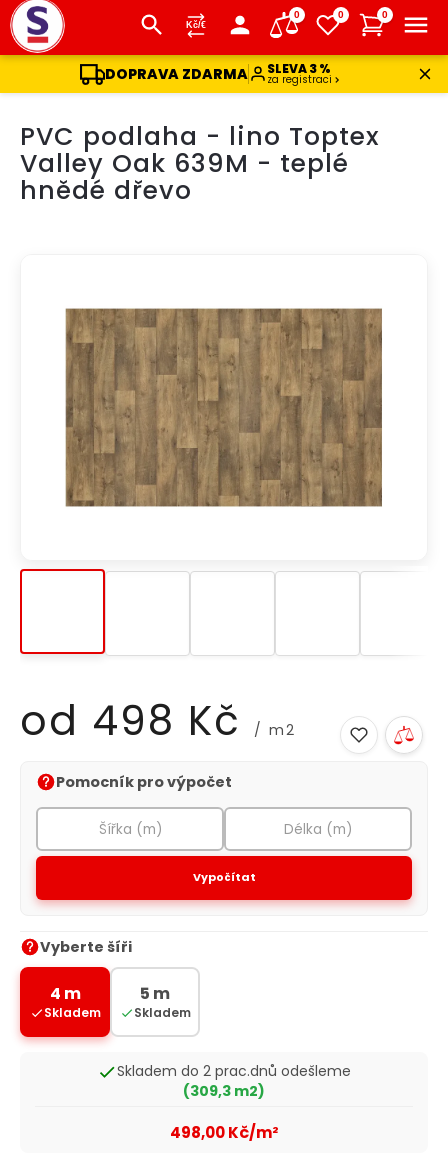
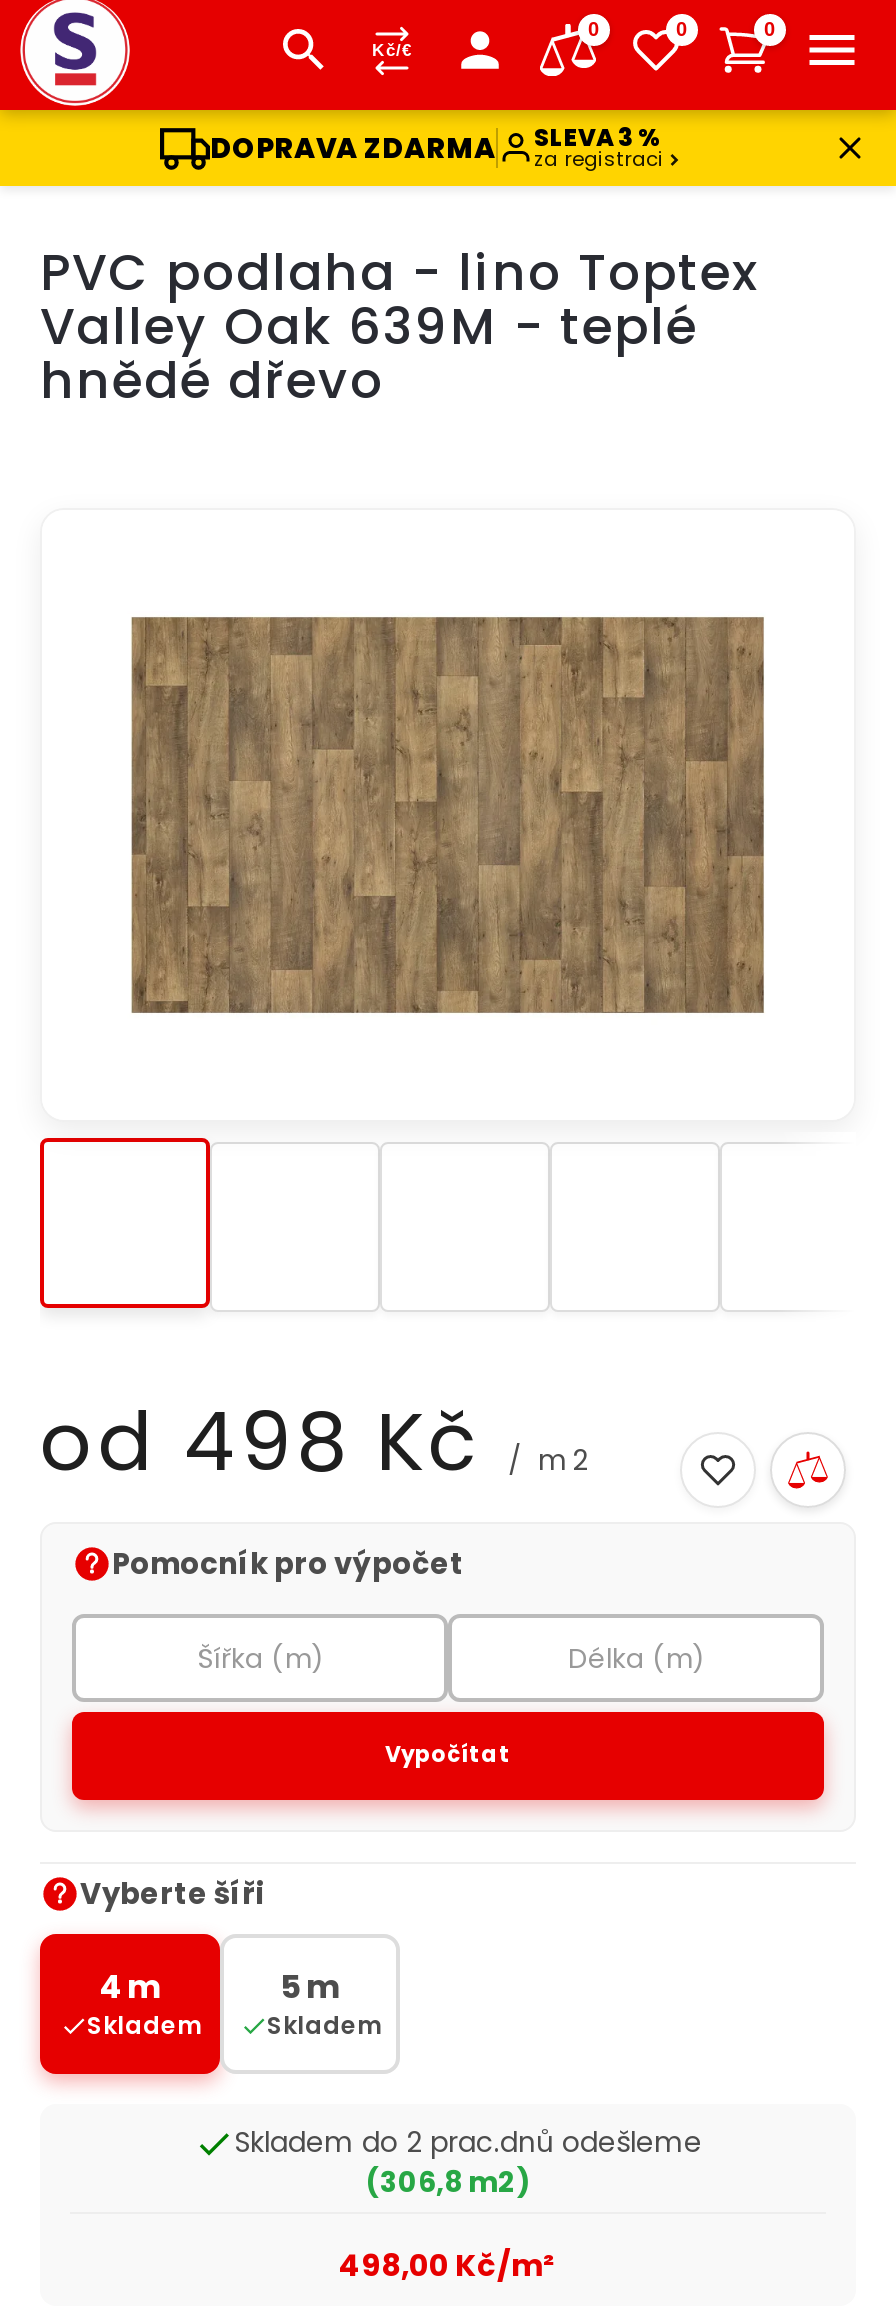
- (309,3 m2)
+ (306,8 m2)
